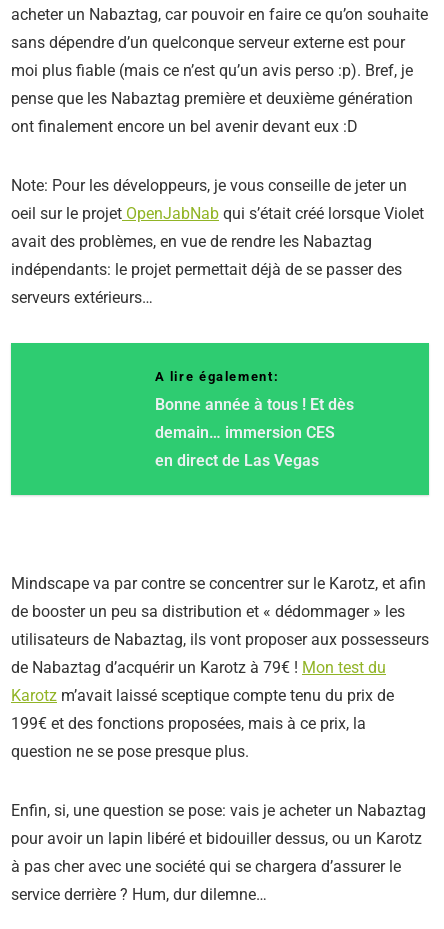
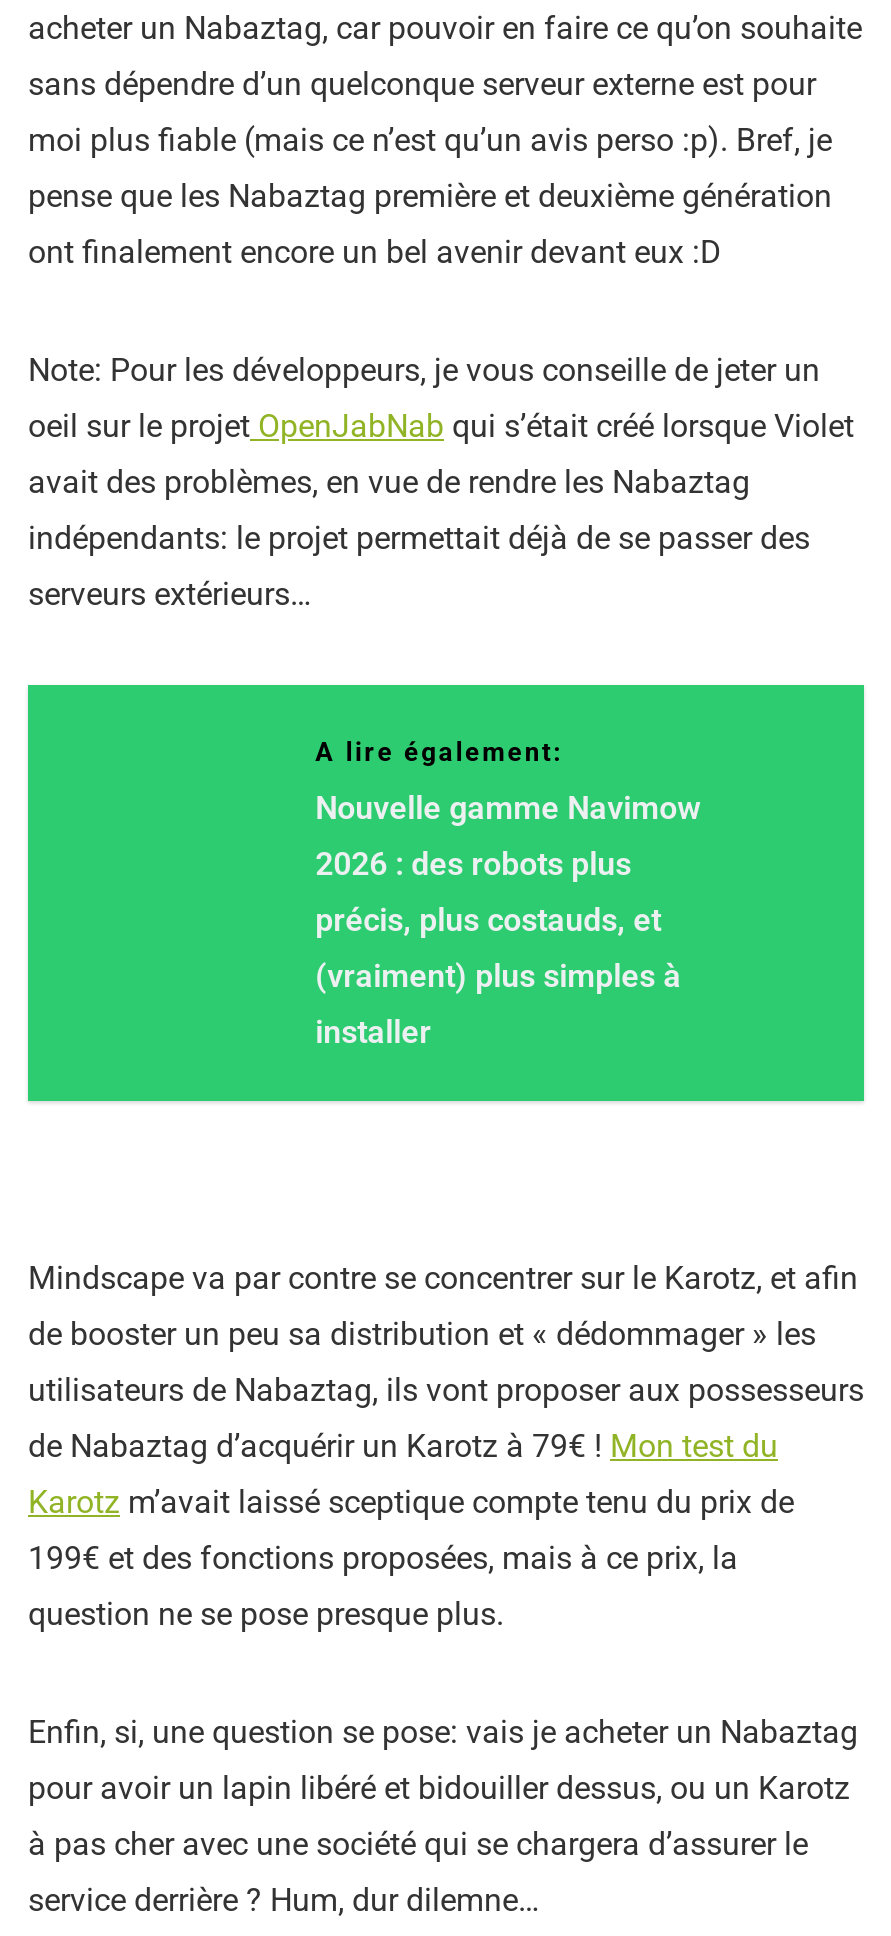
- Bonne année à tous ! Et dès
- demain… immersion CES
- en direct de Las Vegas
+ Nouvelle gamme Navimow
+ 2026 : des robots plus
+ précis, plus costauds, et
+ (vraiment) plus simples à
+ installer
